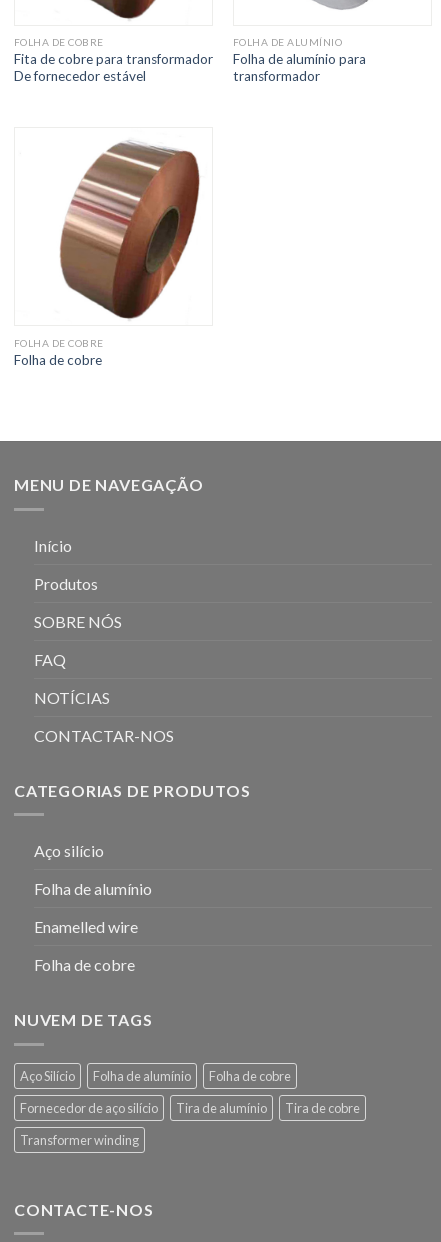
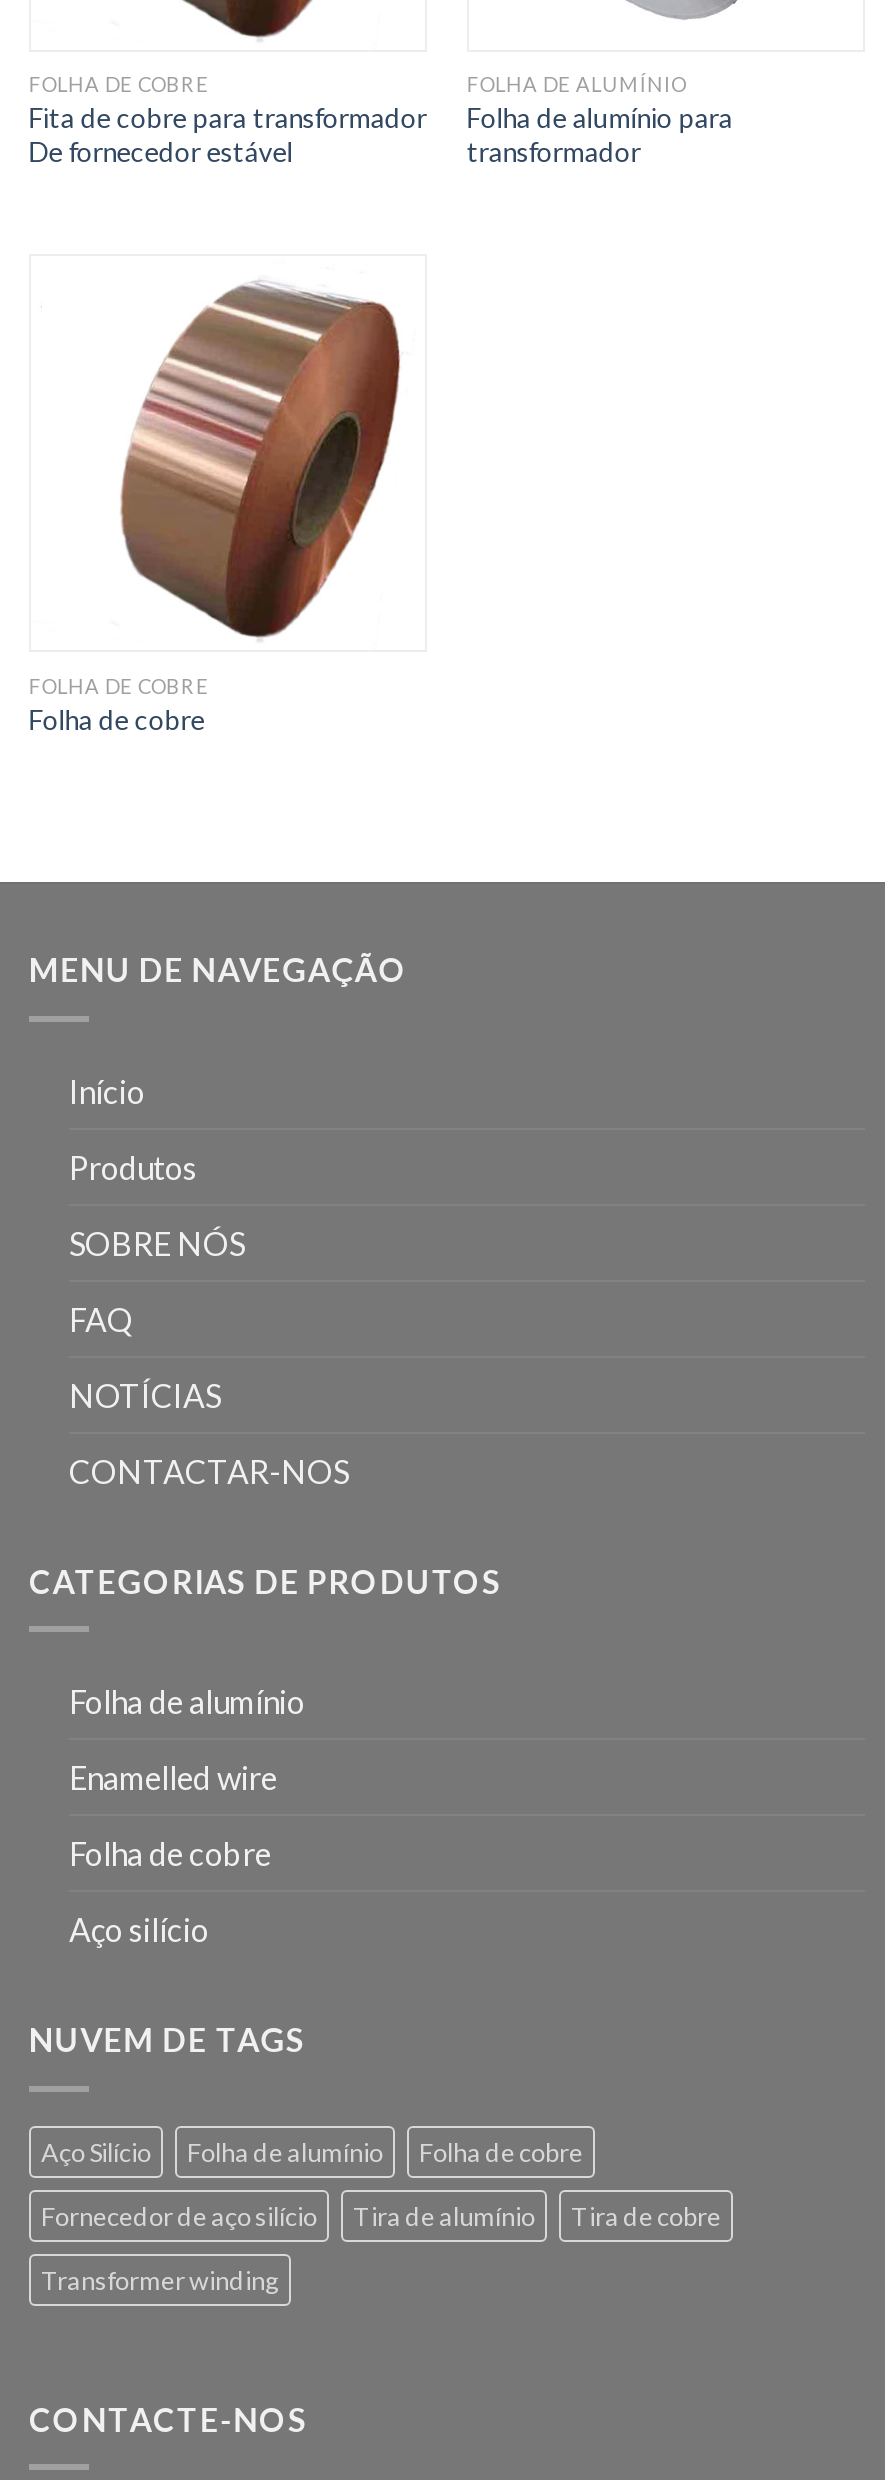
moved down: Aço silício

moved up: Folha de alumínio | Enamelled wire | Folha de cobre
